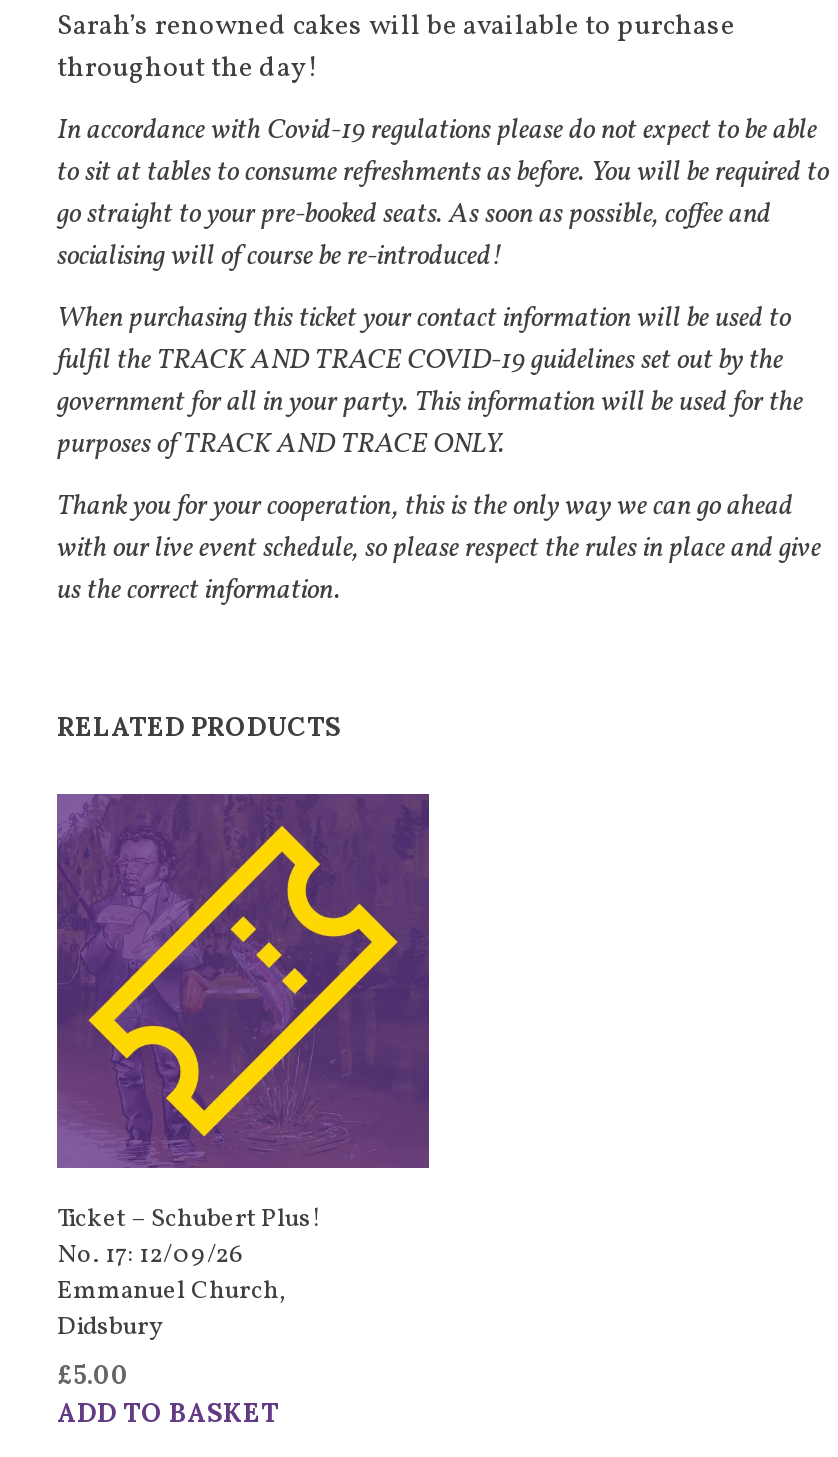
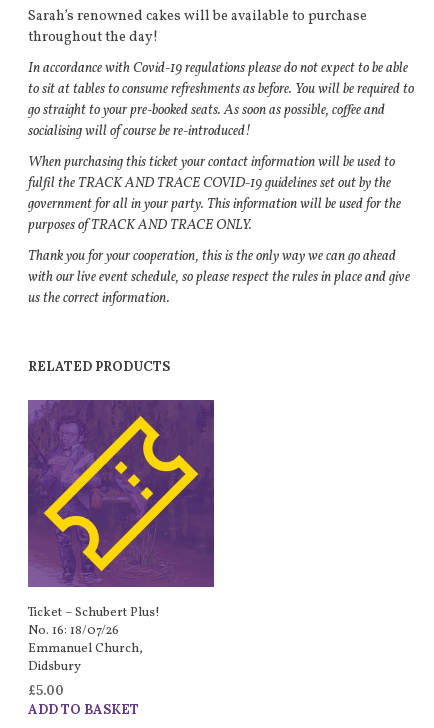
- No. 17: 12/09/26
+ No. 16: 18/07/26
